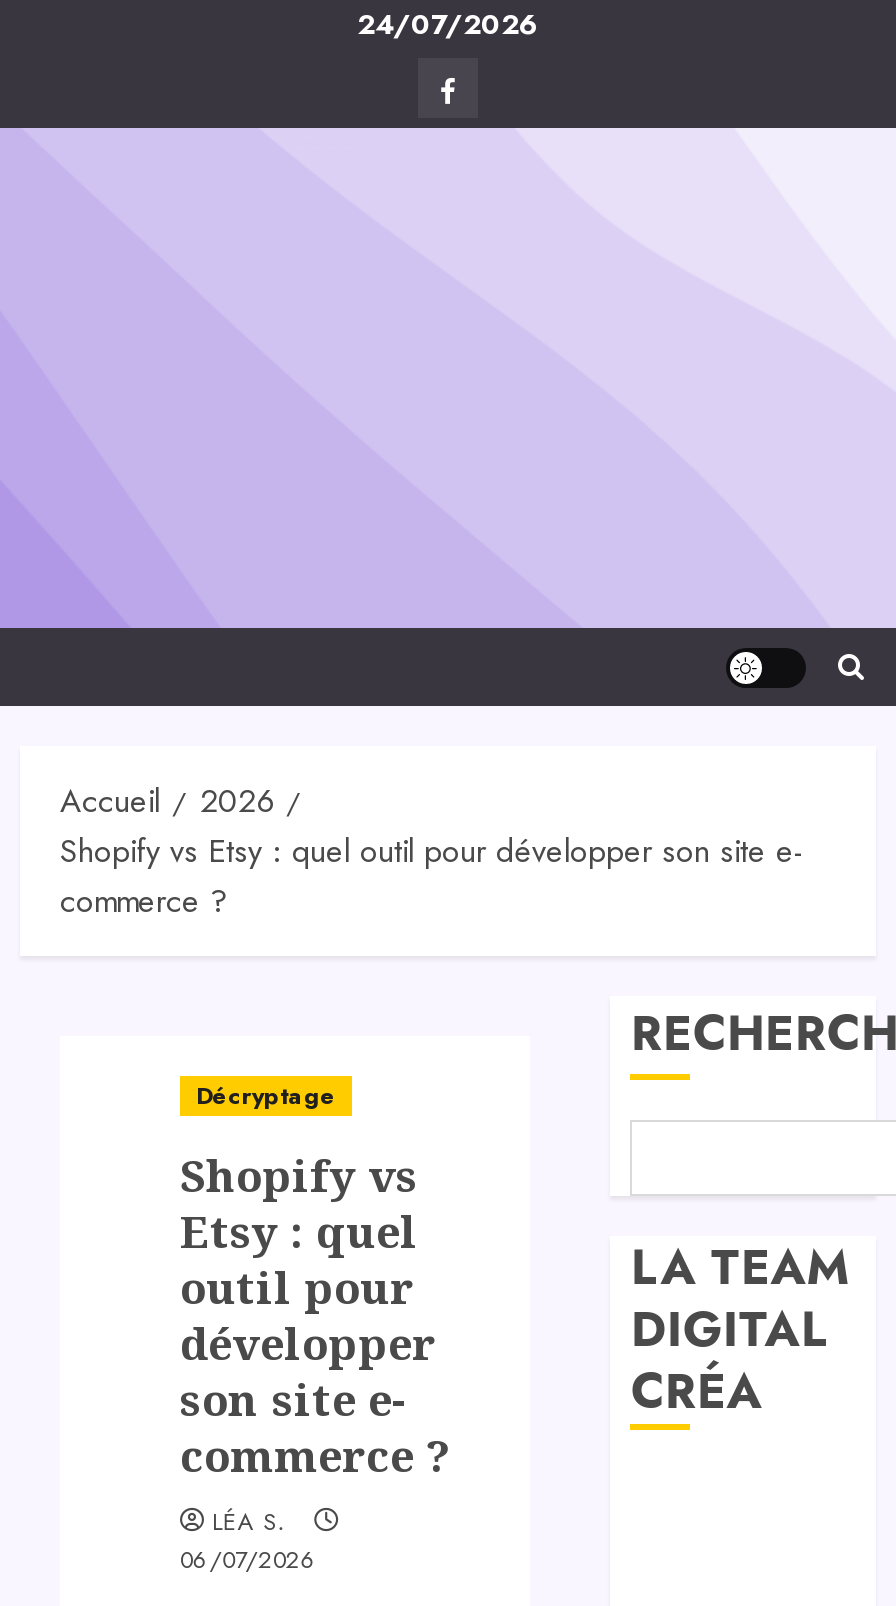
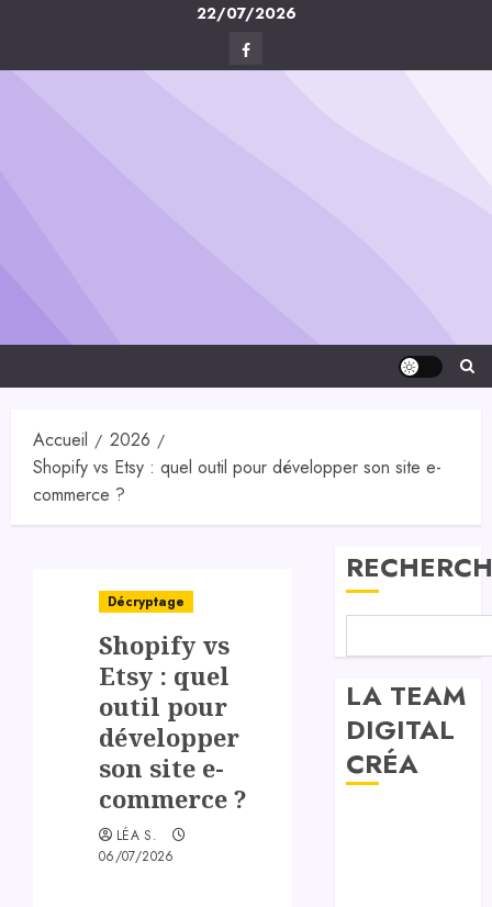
- 24/07/2026
+ 22/07/2026
